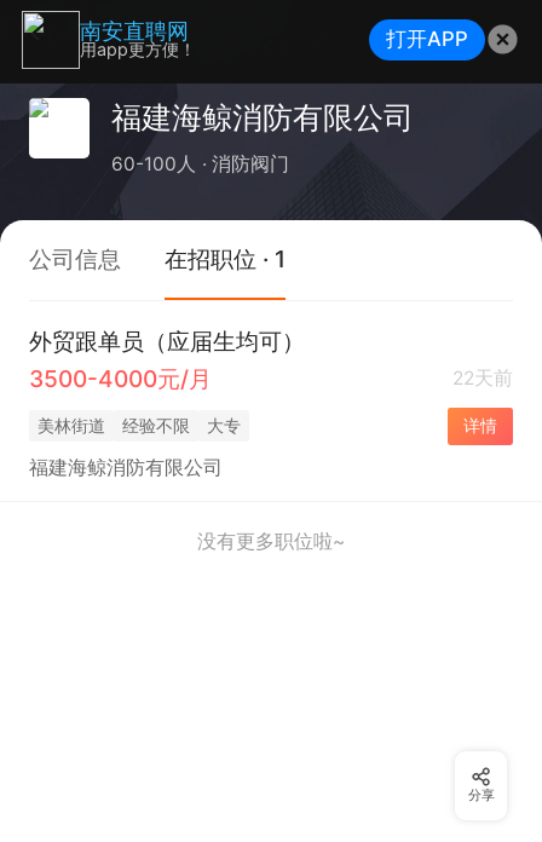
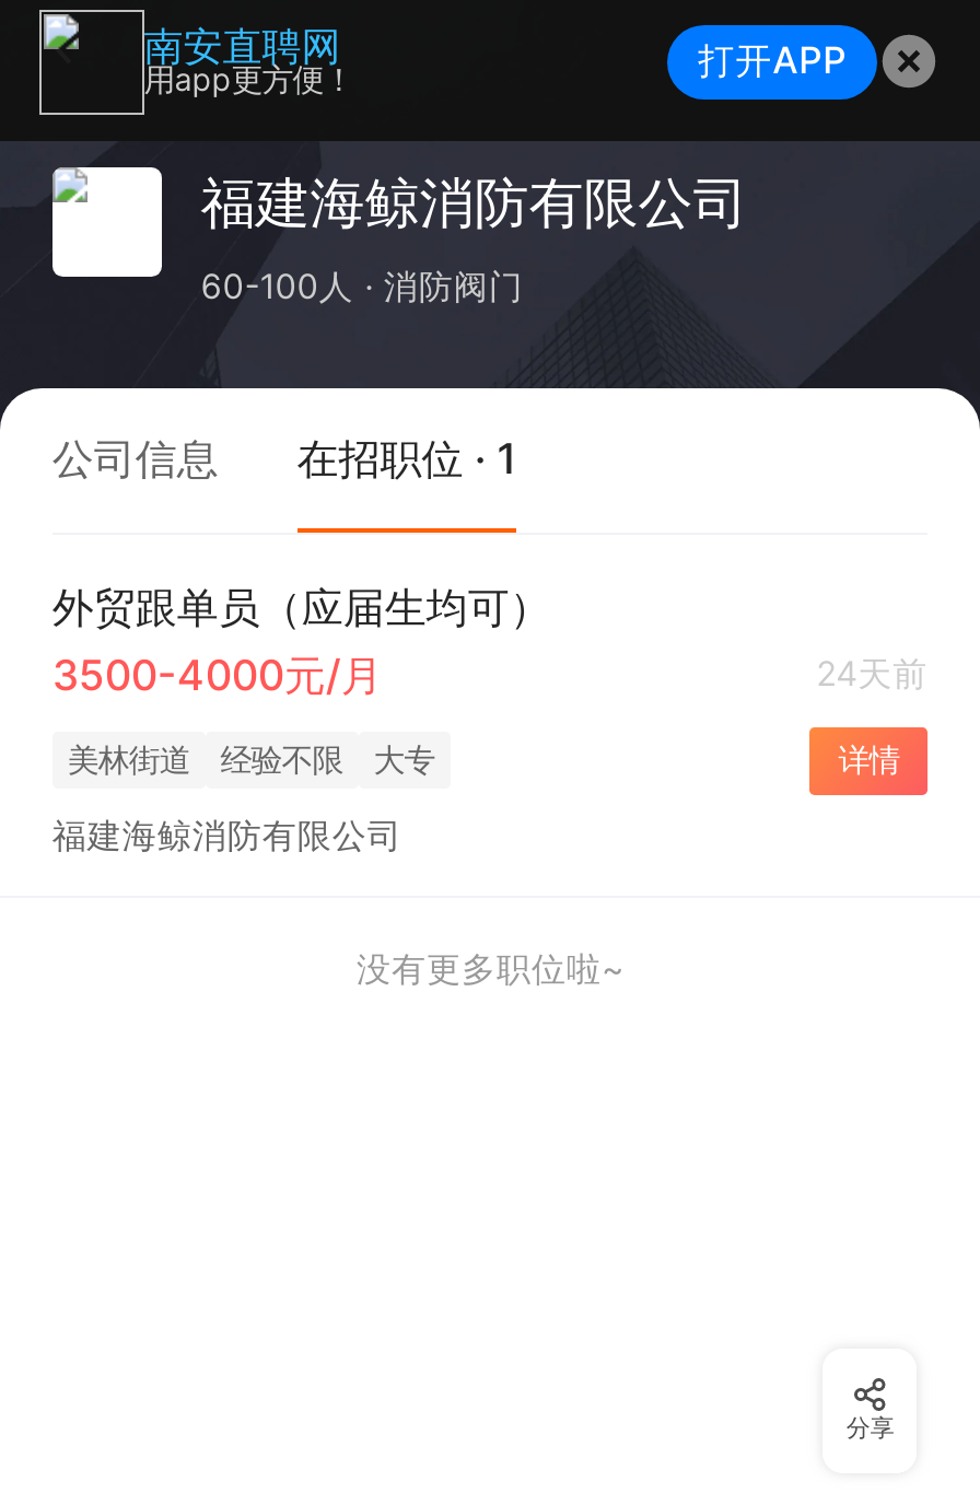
- 22天前
+ 24天前
